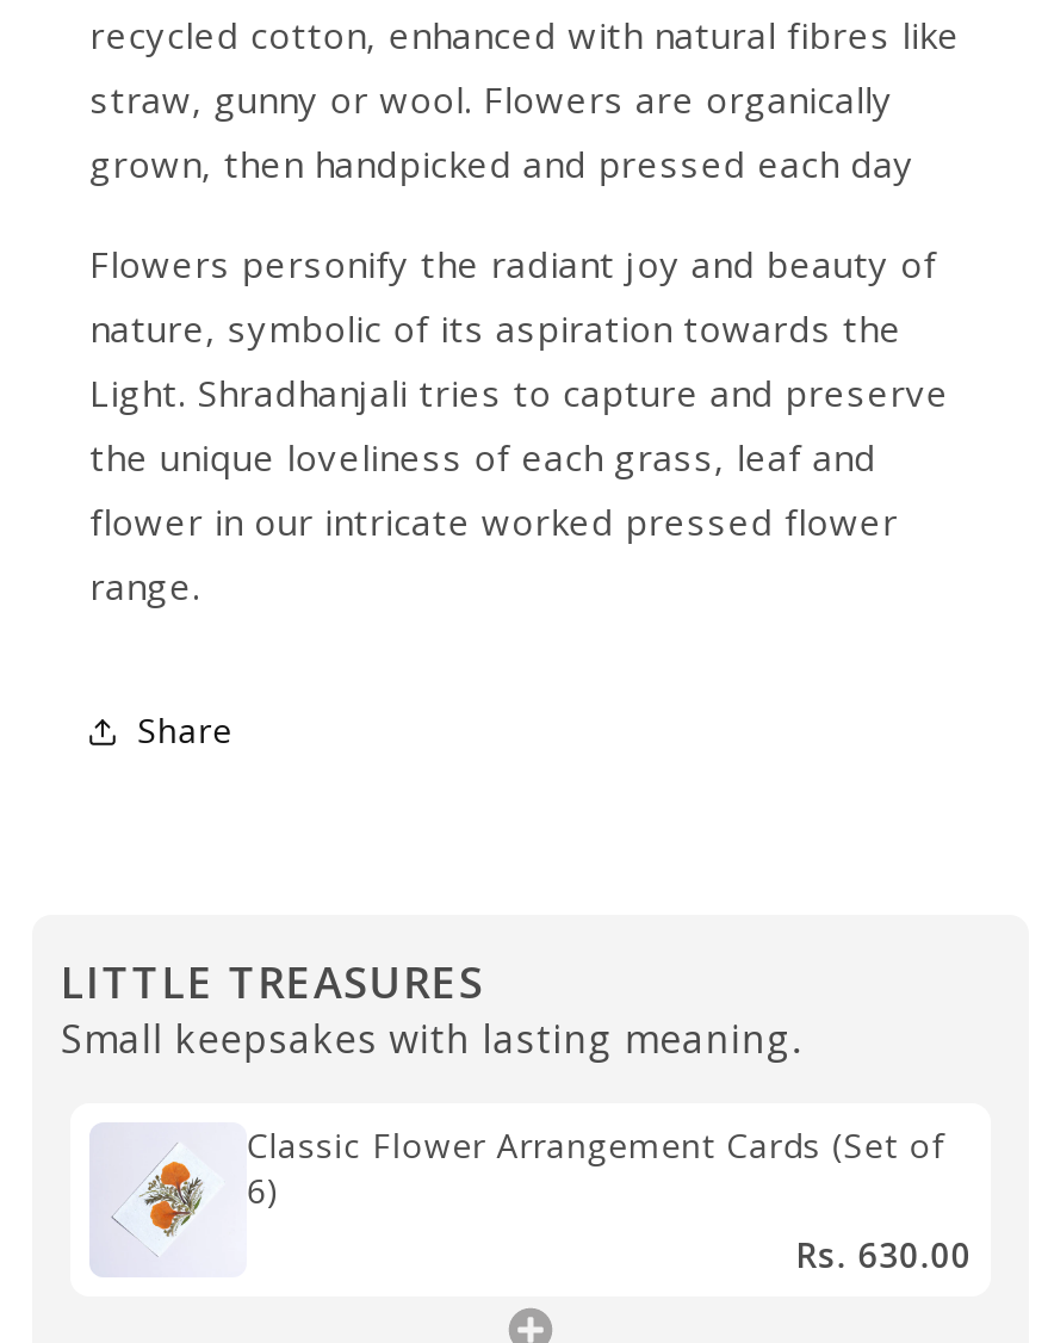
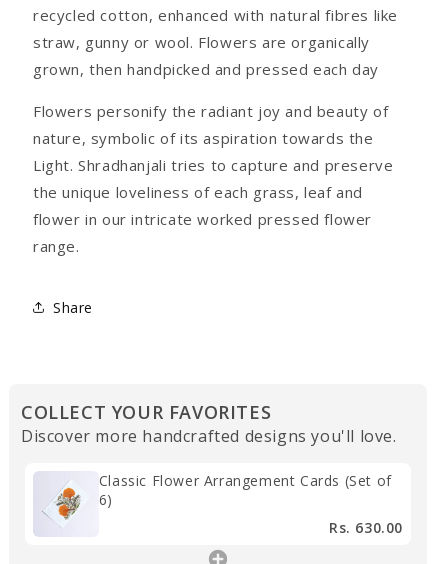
- LITTLE TREASURES
- Small keepsakes with lasting meaning.
+ COLLECT YOUR FAVORITES
+ Discover more handcrafted designs you'll love.
